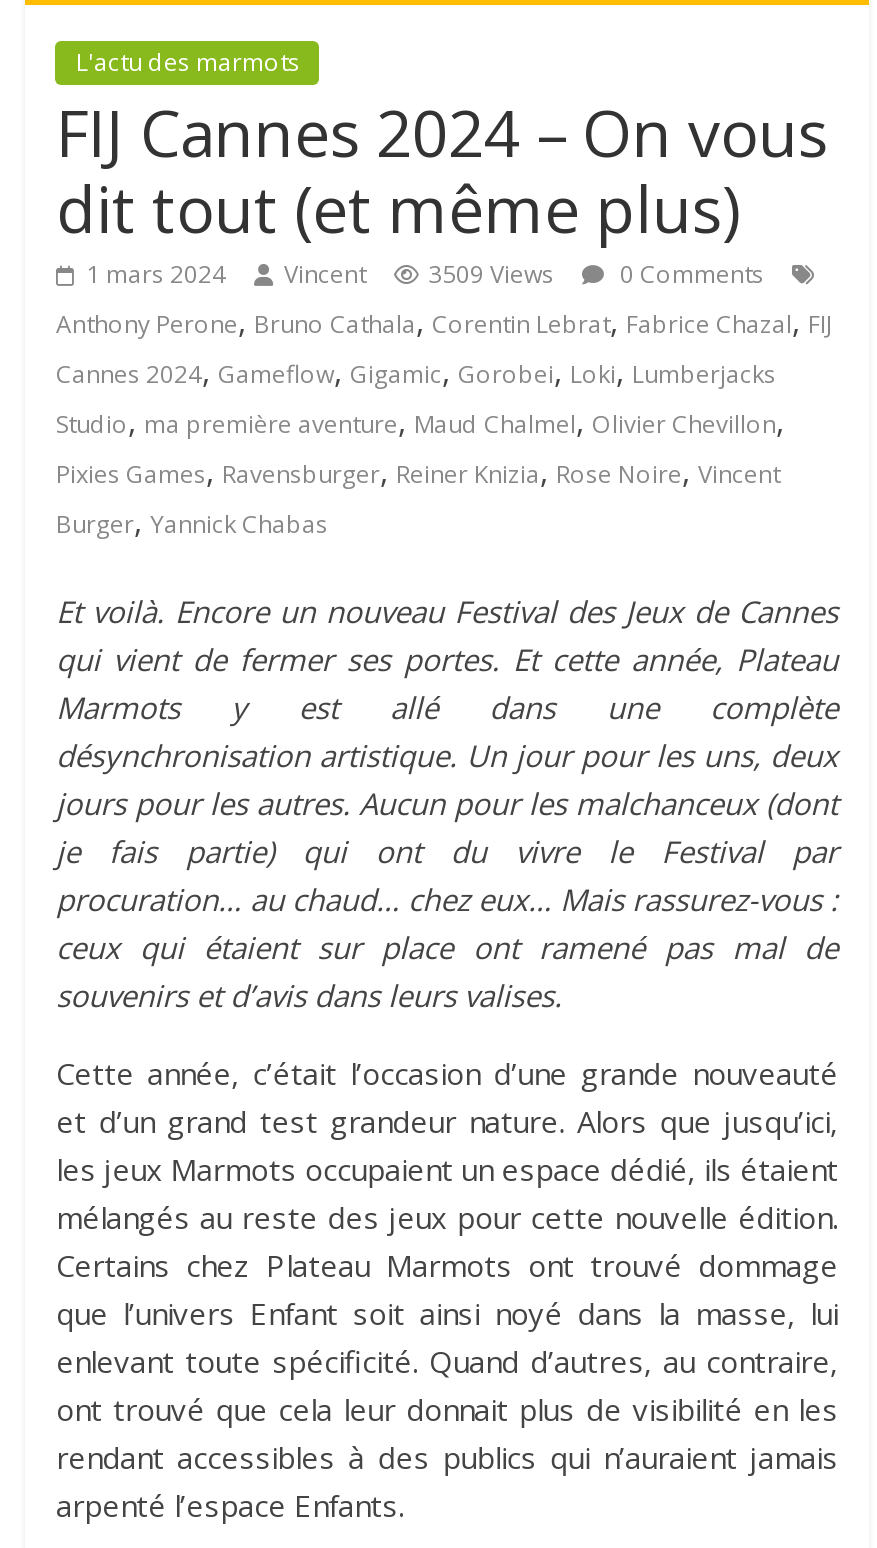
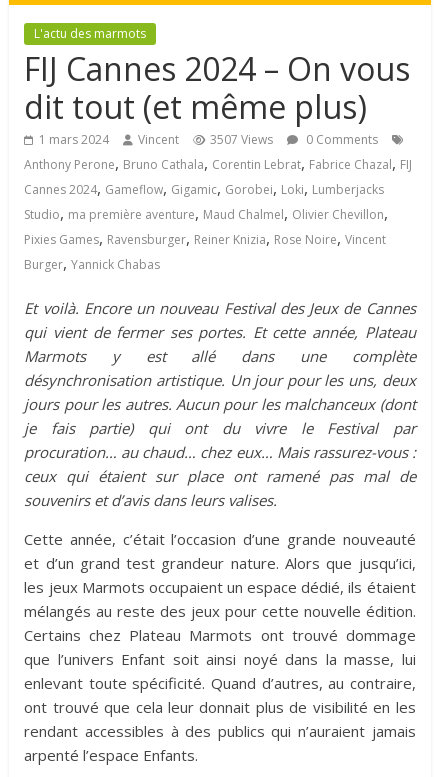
- 1 mars 2024 Vincent 3509 Views 0 Comments
+ 1 mars 2024 Vincent 3507 Views 0 Comments
